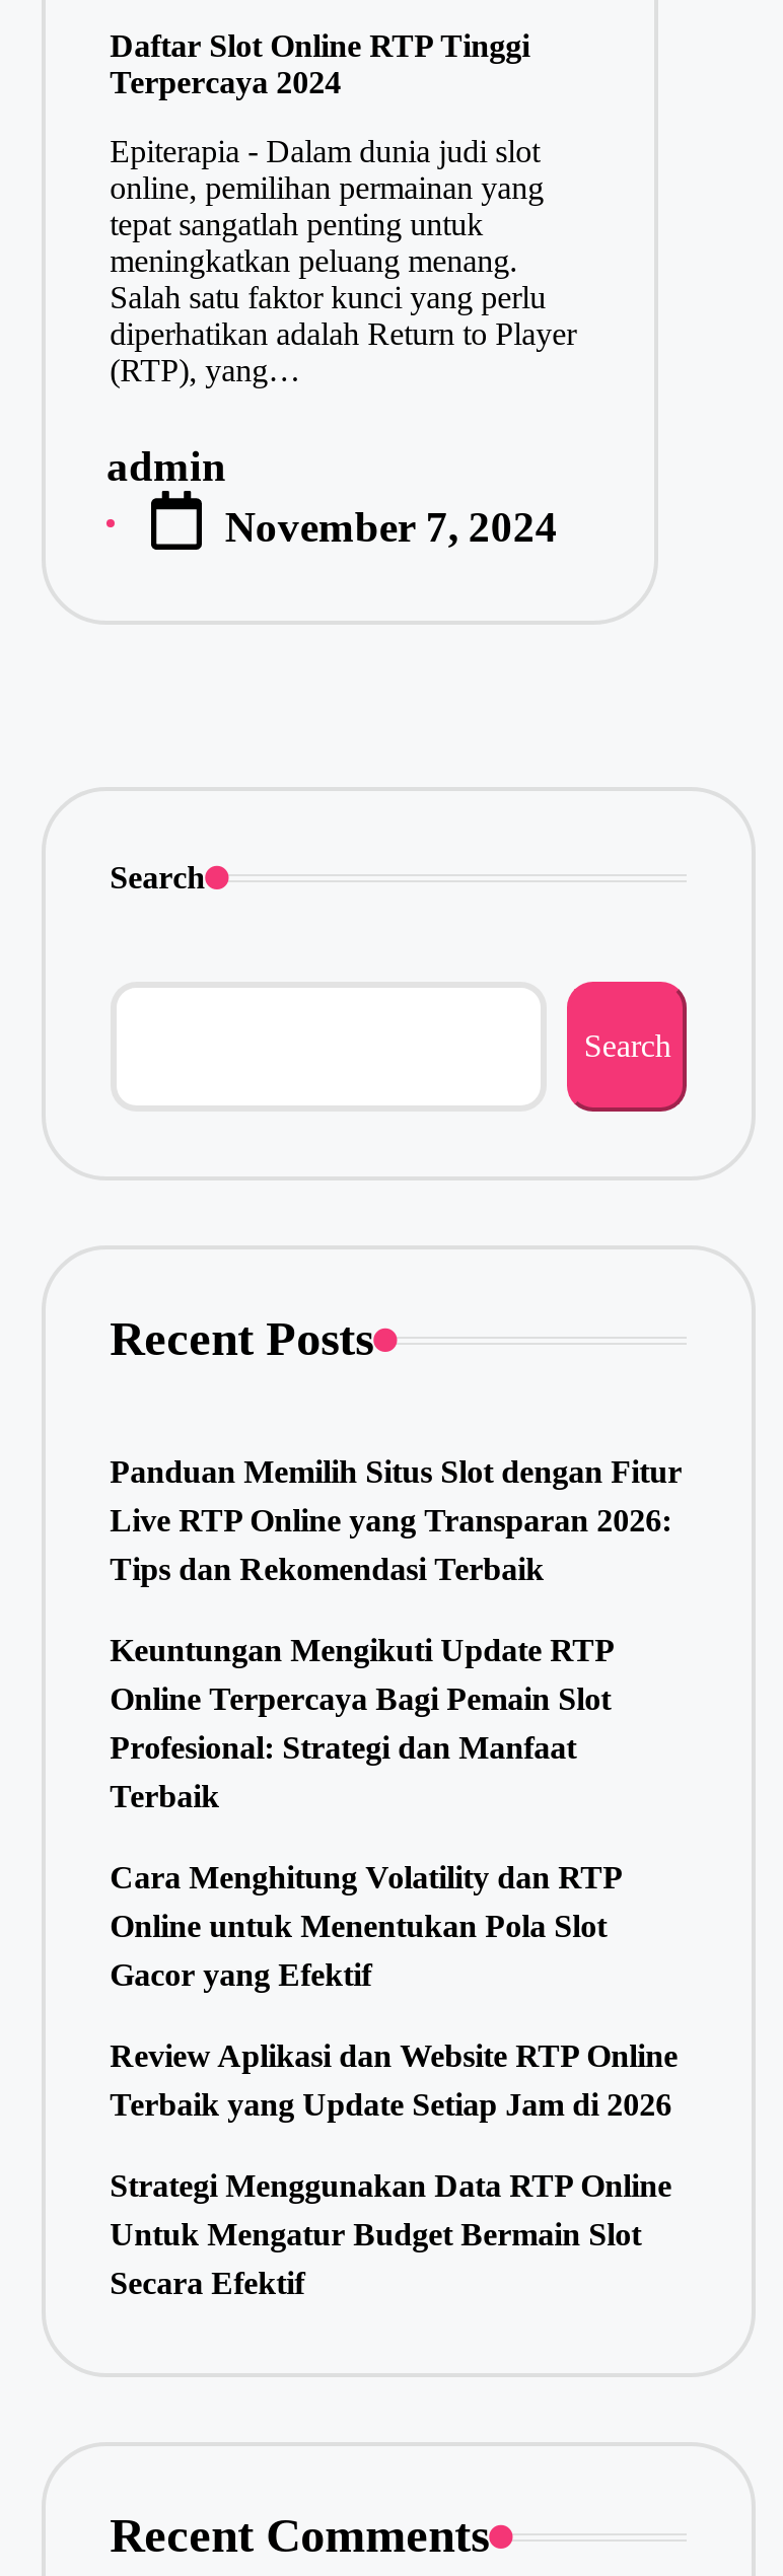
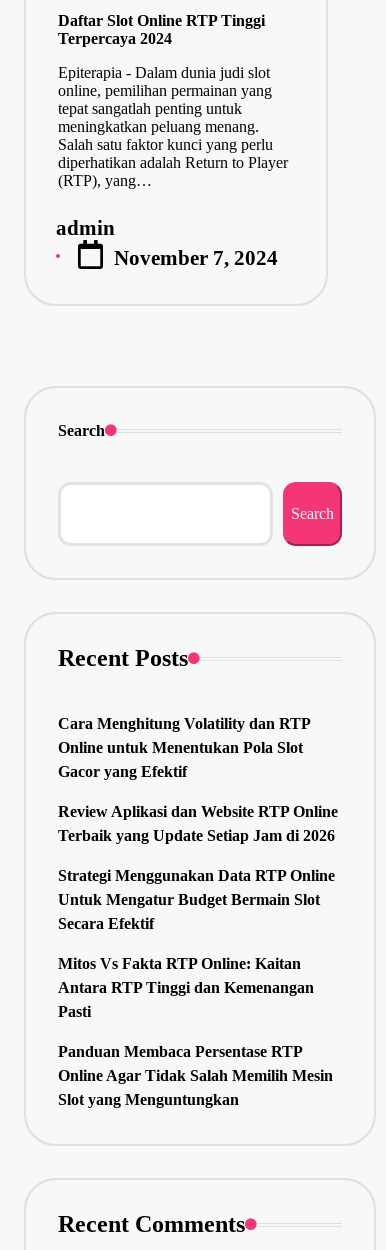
- Panduan Memilih Situs Slot dengan Fitur
- Live RTP Online yang Transparan 2026:
- Tips dan Rekomendasi Terbaik
- Keuntungan Mengikuti Update RTP
- Online Terpercaya Bagi Pemain Slot
- Profesional: Strategi dan Manfaat
- Terbaik

moved up: Cara Menghitung Volatility dan RTP | Online untuk Menentukan Pola Slot | Gacor yang Efektif | Review Aplikasi dan Website RTP Online | Terbaik yang Update Setiap Jam di 2026 | Strategi Menggunakan Data RTP Online | Untuk Mengatur Budget Bermain Slot | Secara Efektif

+ Mitos Vs Fakta RTP Online: Kaitan
+ Antara RTP Tinggi dan Kemenangan
+ Pasti
+ Panduan Membaca Persentase RTP
+ Online Agar Tidak Salah Memilih Mesin
+ Slot yang Menguntungkan
